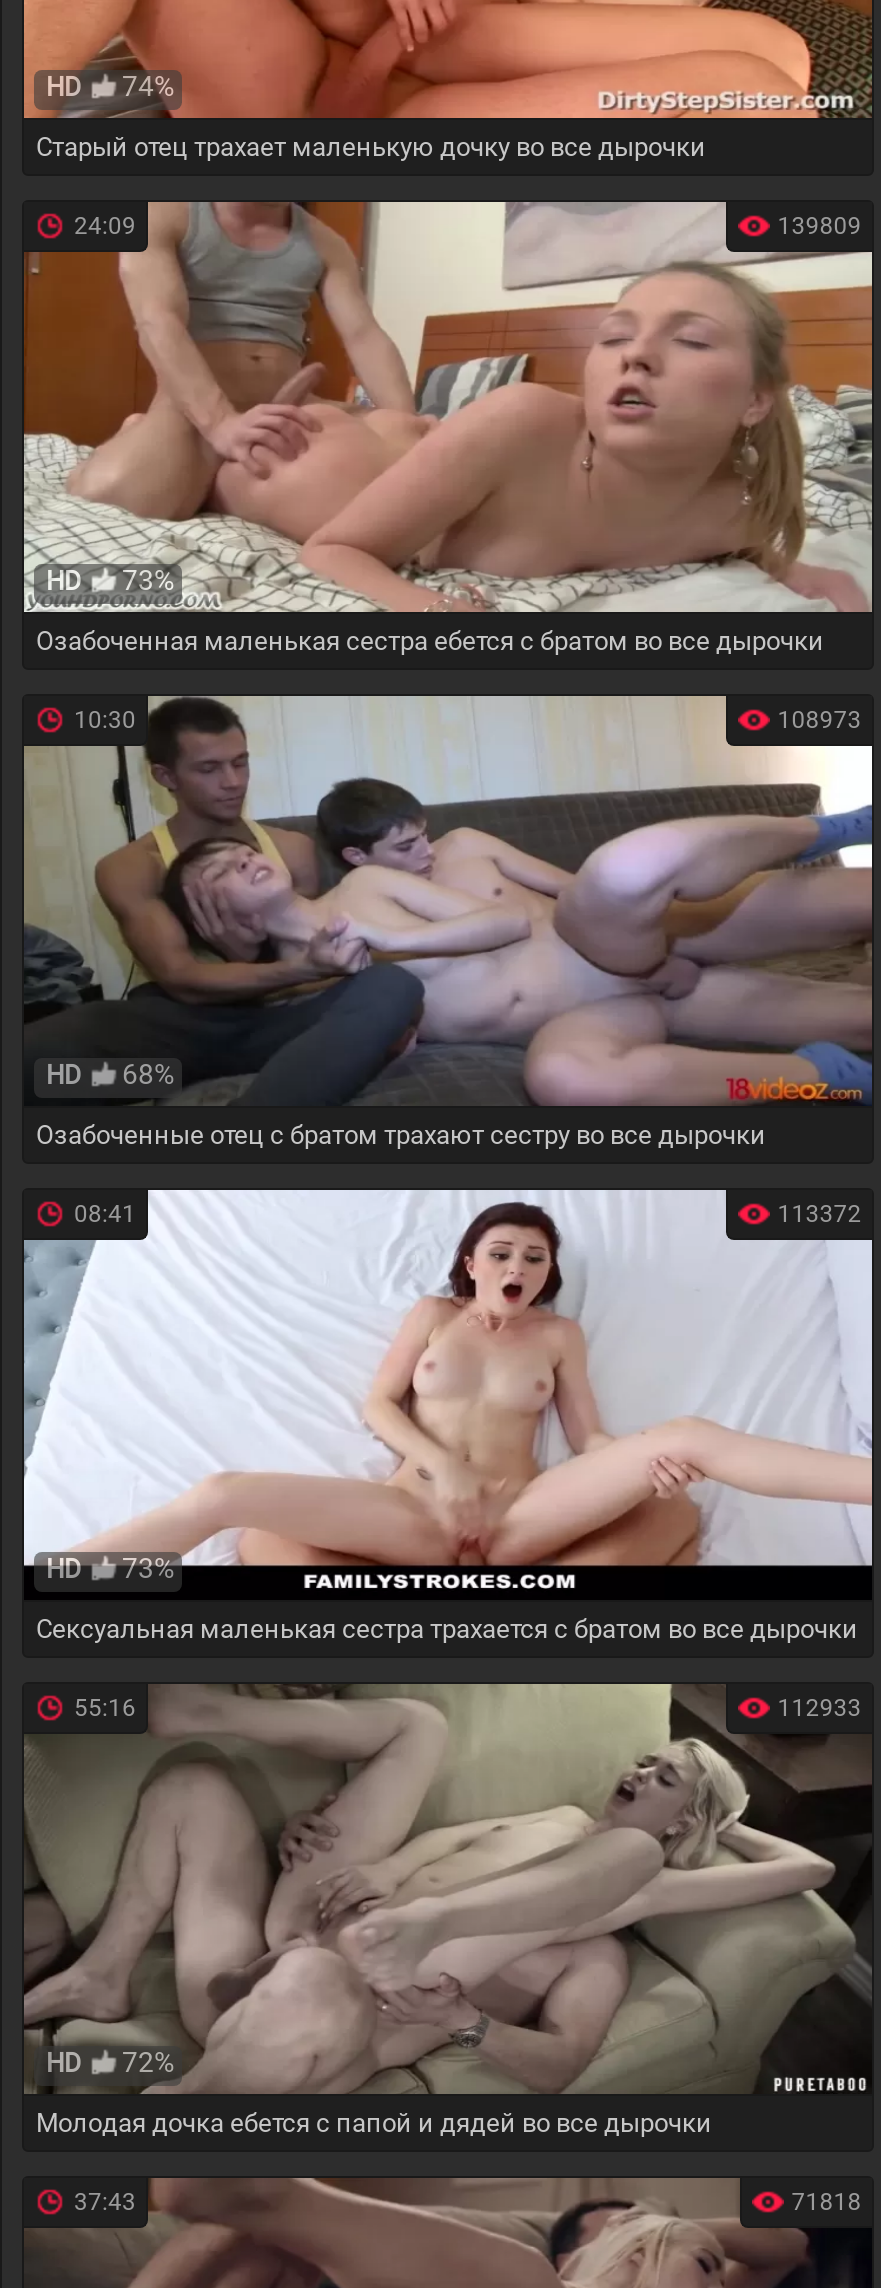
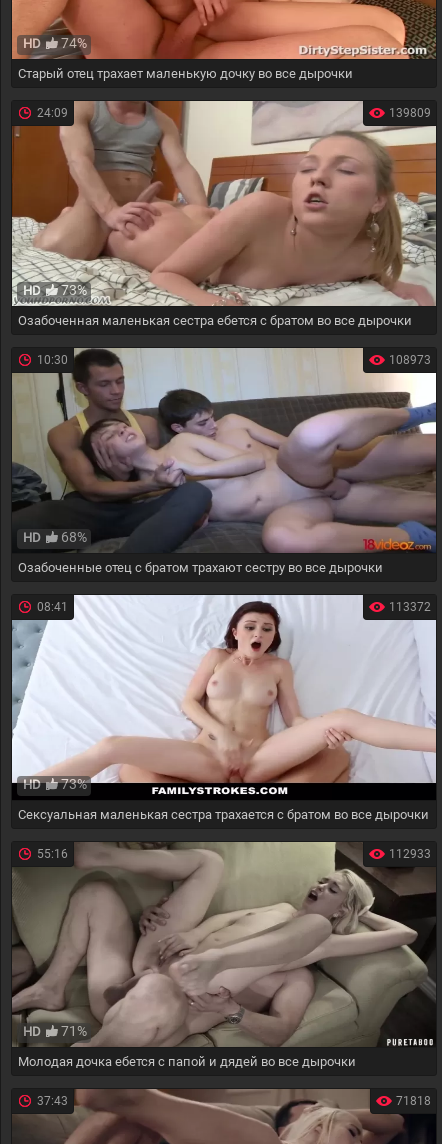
- HD 72%
+ HD 71%
